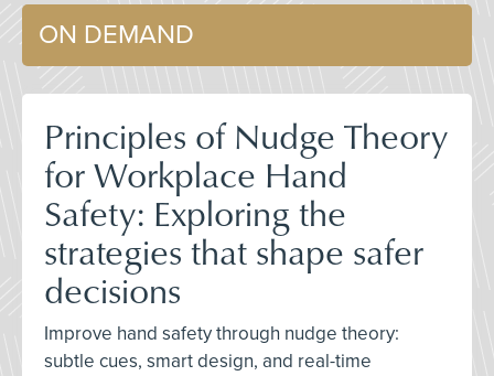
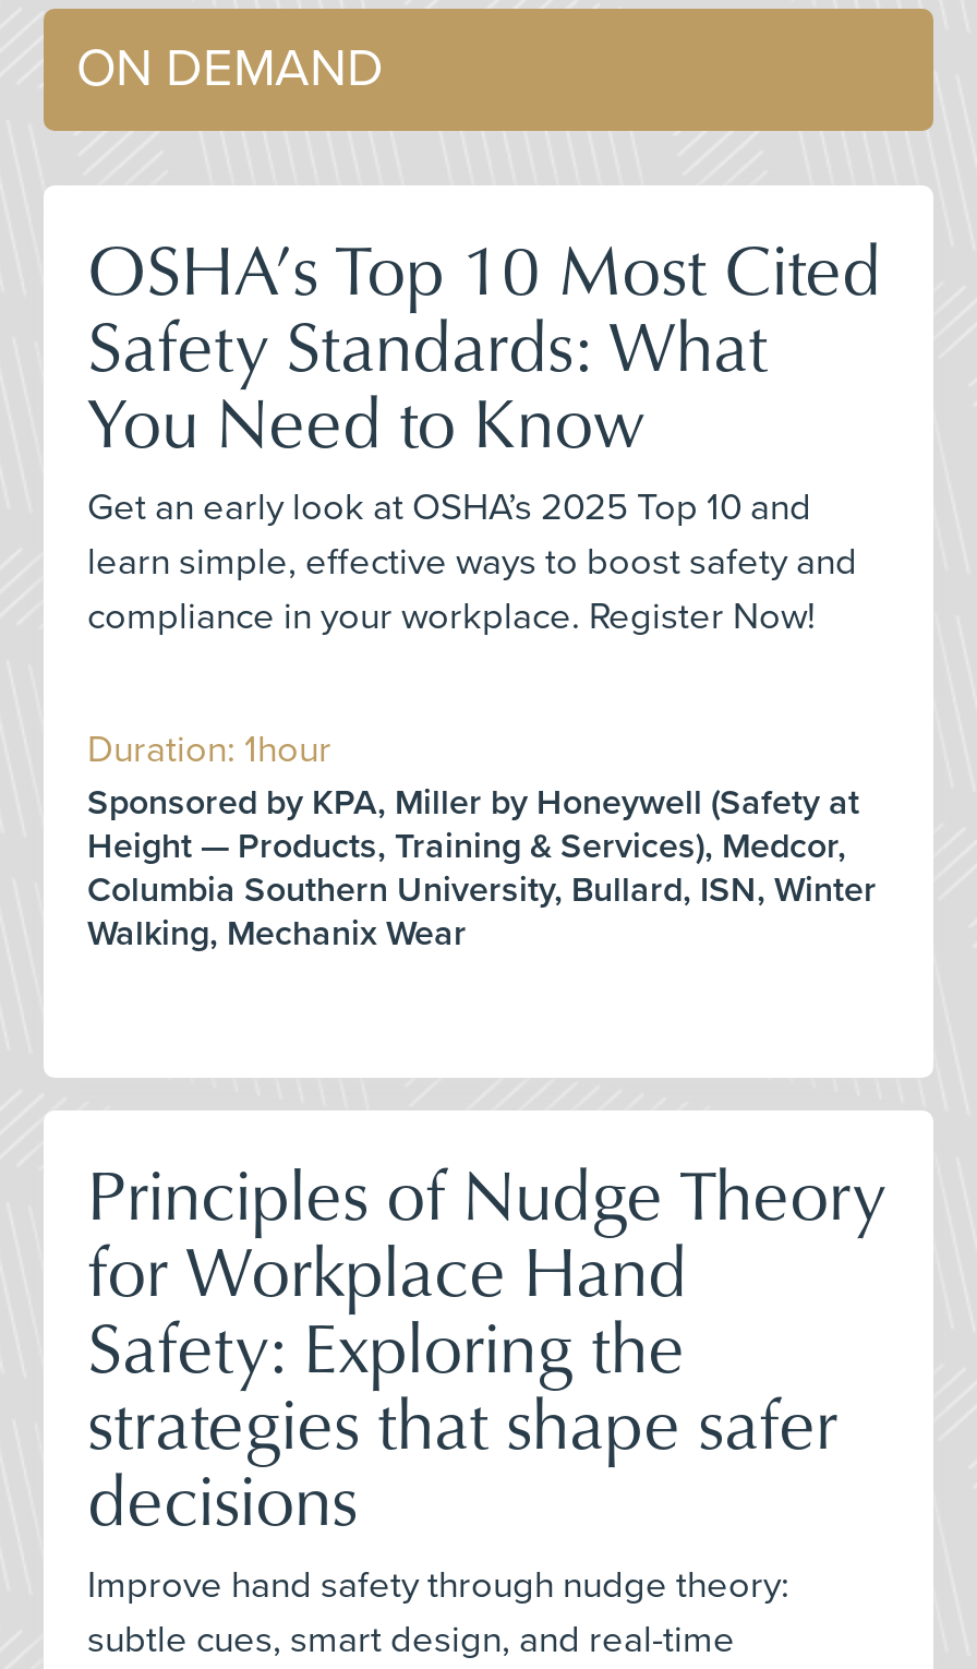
+ OSHA’s Top 10 Most Cited
+ Safety Standards: What
+ You Need to Know
+ Get an early look at OSHA’s 2025 Top 10 and
+ learn simple, effective ways to boost safety and
+ compliance in your workplace. Register Now!
+ Duration: 1hour
+ Sponsored by KPA, Miller by Honeywell (Safety at
+ Height — Products, Training & Services), Medcor,
+ Columbia Southern University, Bullard, ISN, Winter
+ Walking, Mechanix Wear
